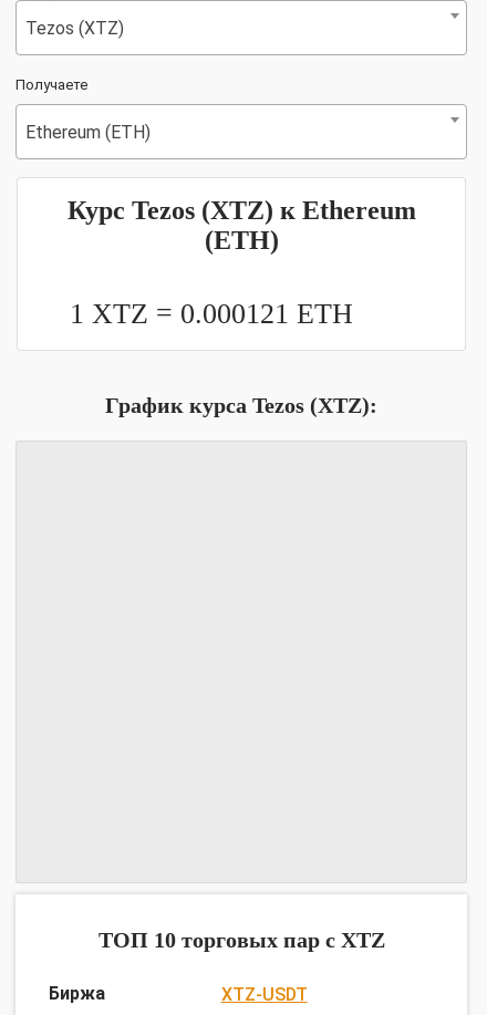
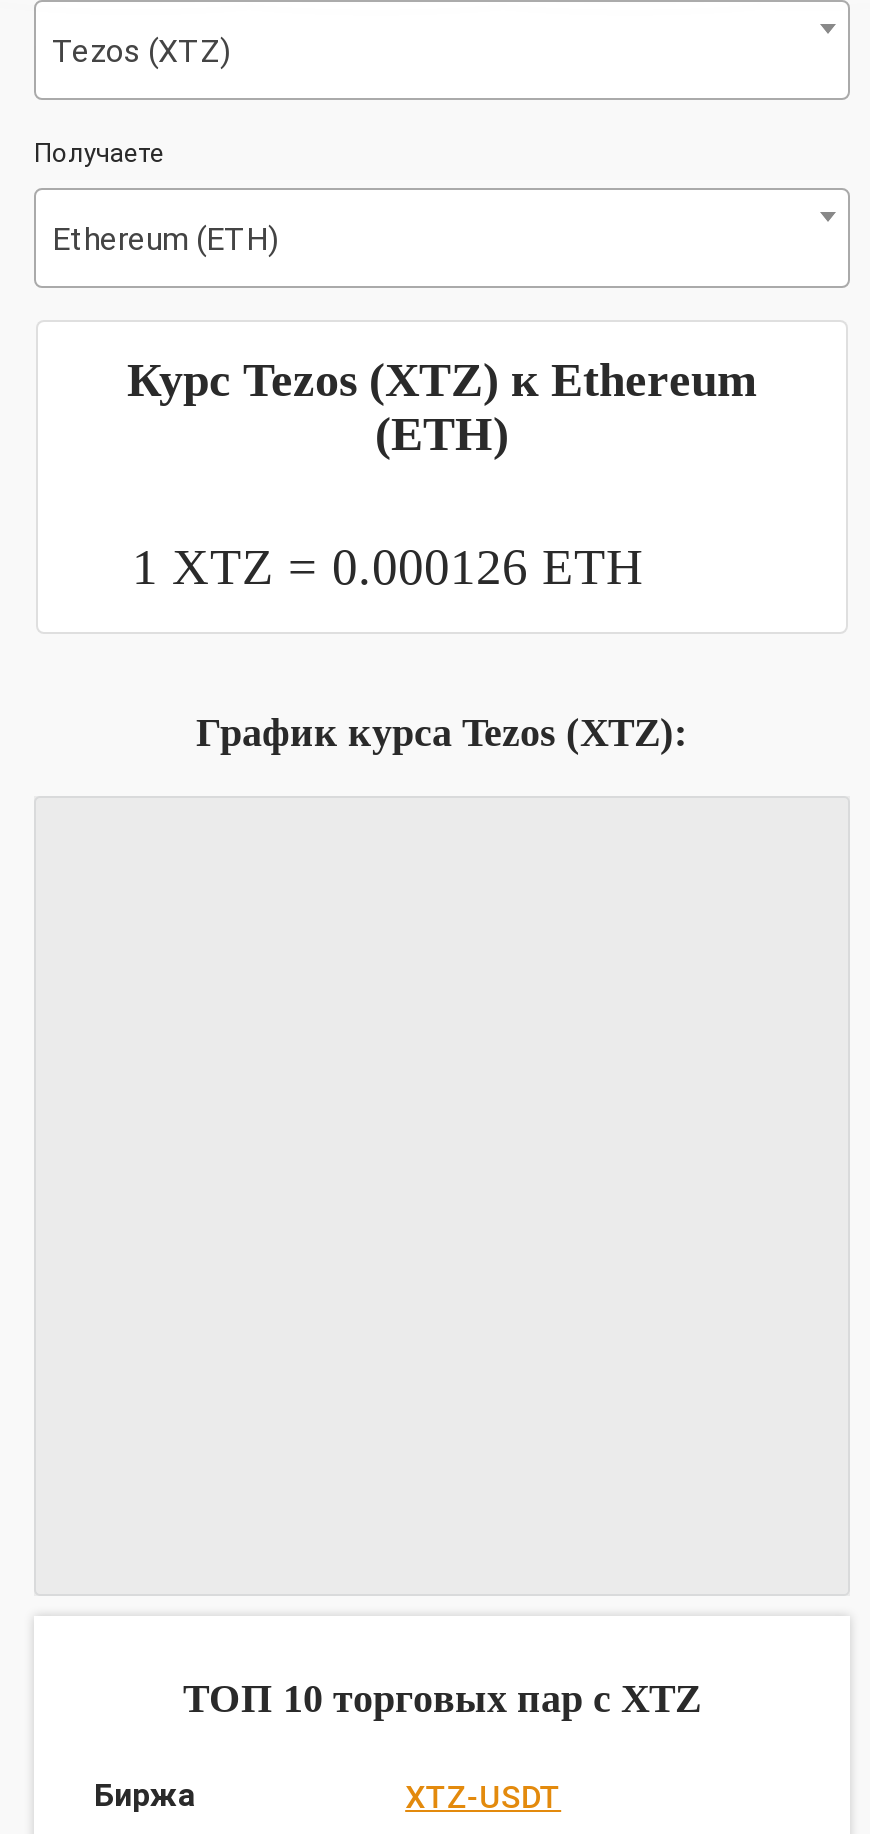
- 1 XTZ = 0.000121 ETH
+ 1 XTZ = 0.000126 ETH
